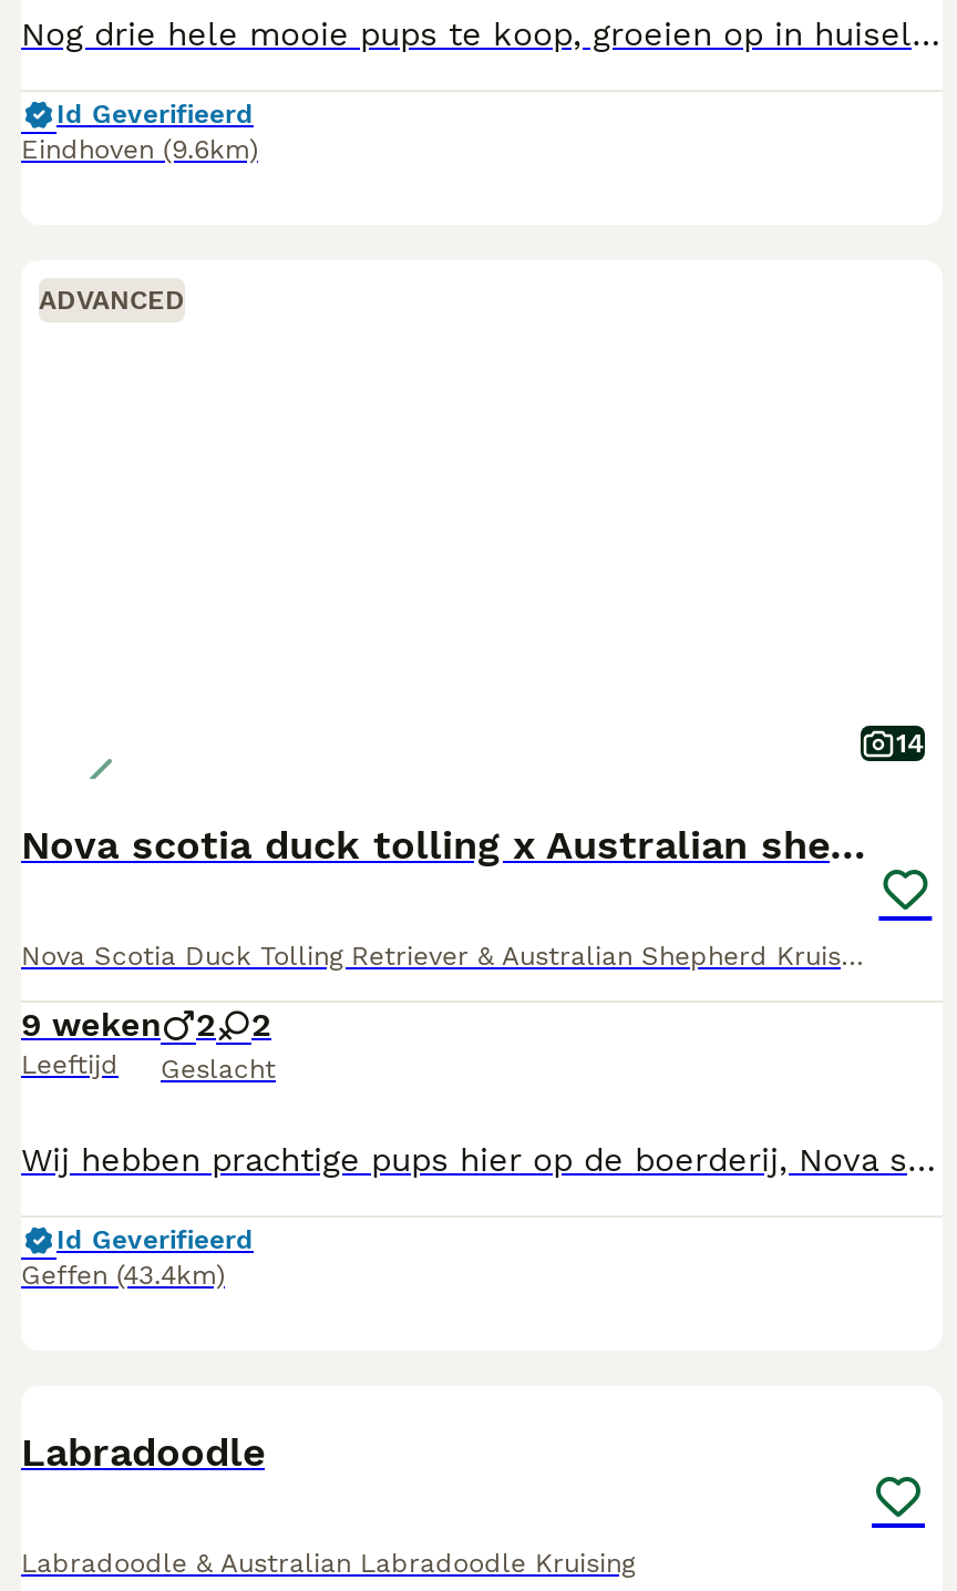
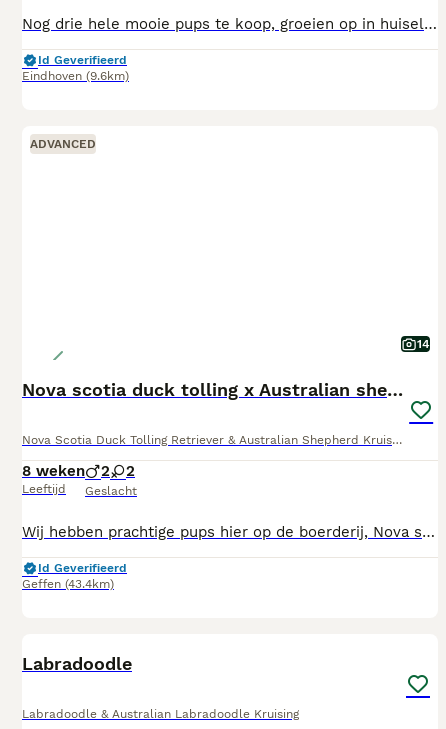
- 9 weken 2 2
+ 8 weken 2 2
